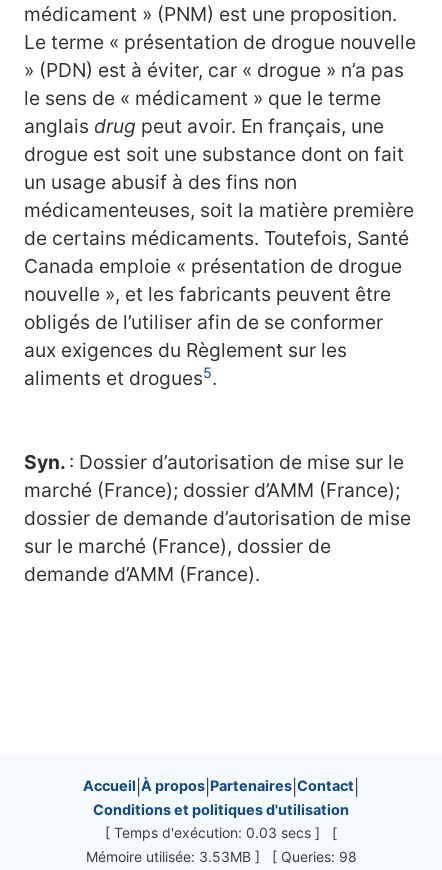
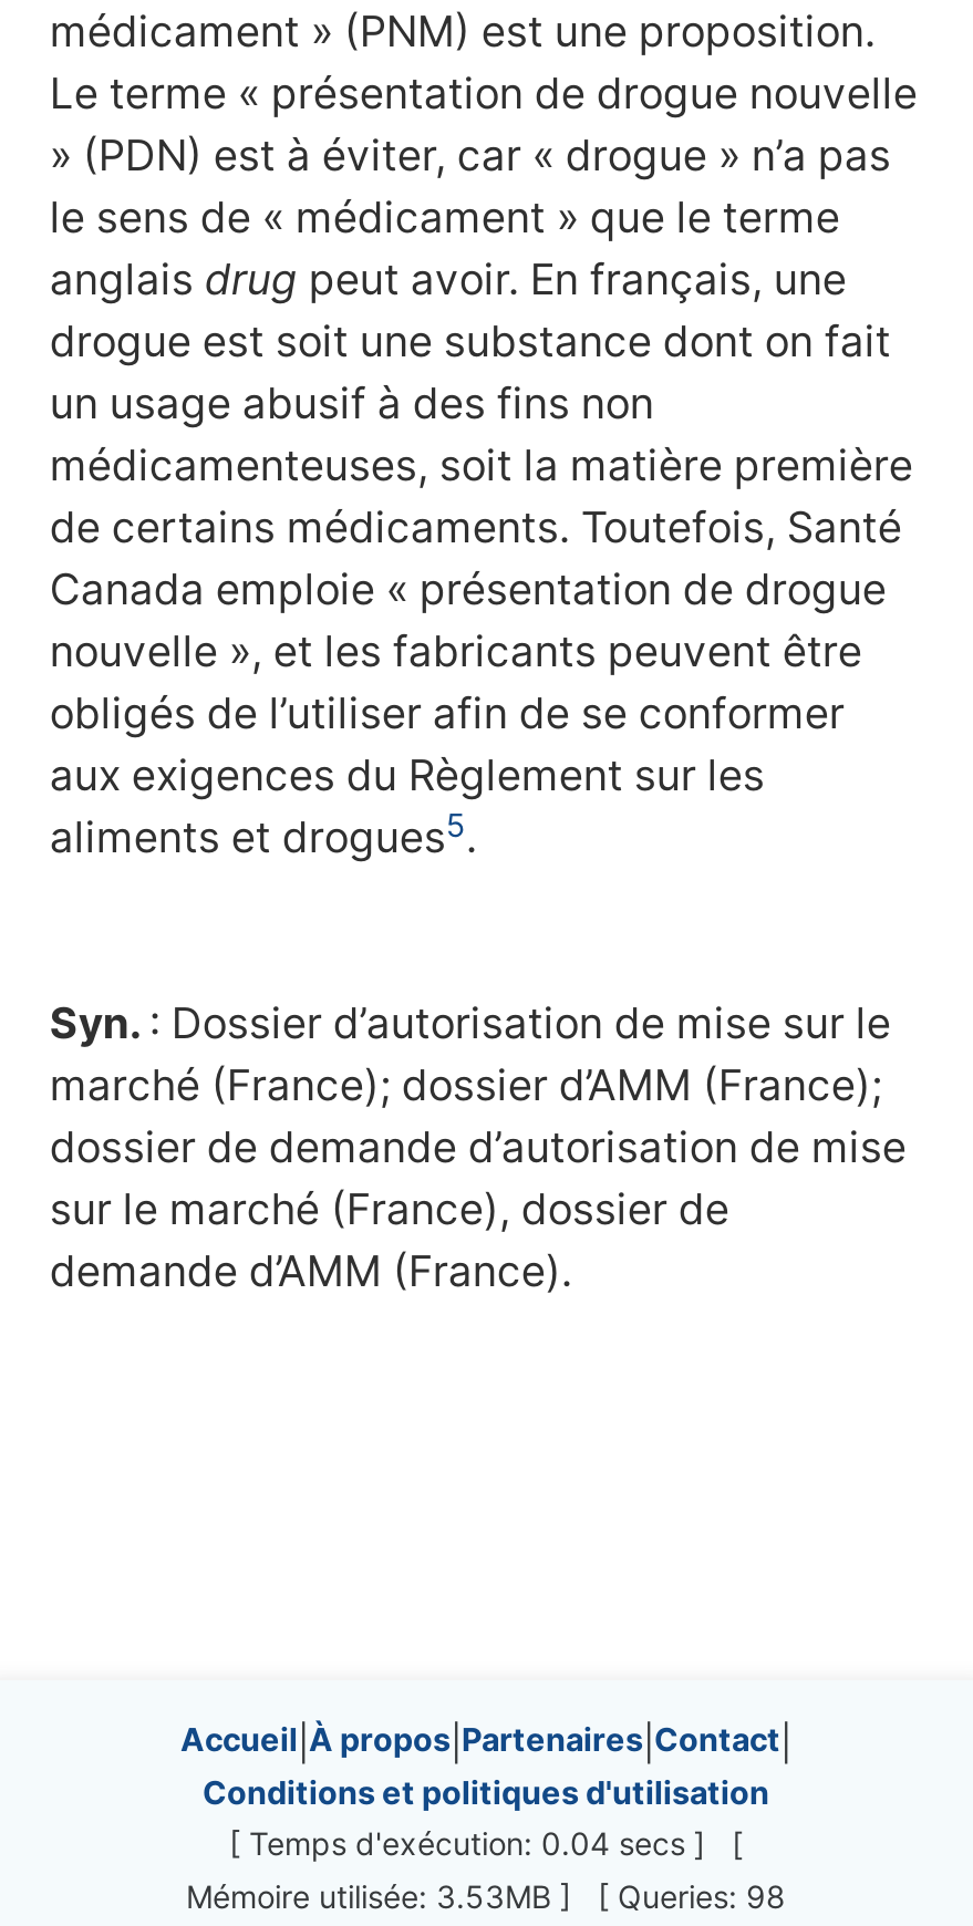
- [ Temps d'exécution: 0.03 secs ] [
+ [ Temps d'exécution: 0.04 secs ] [
